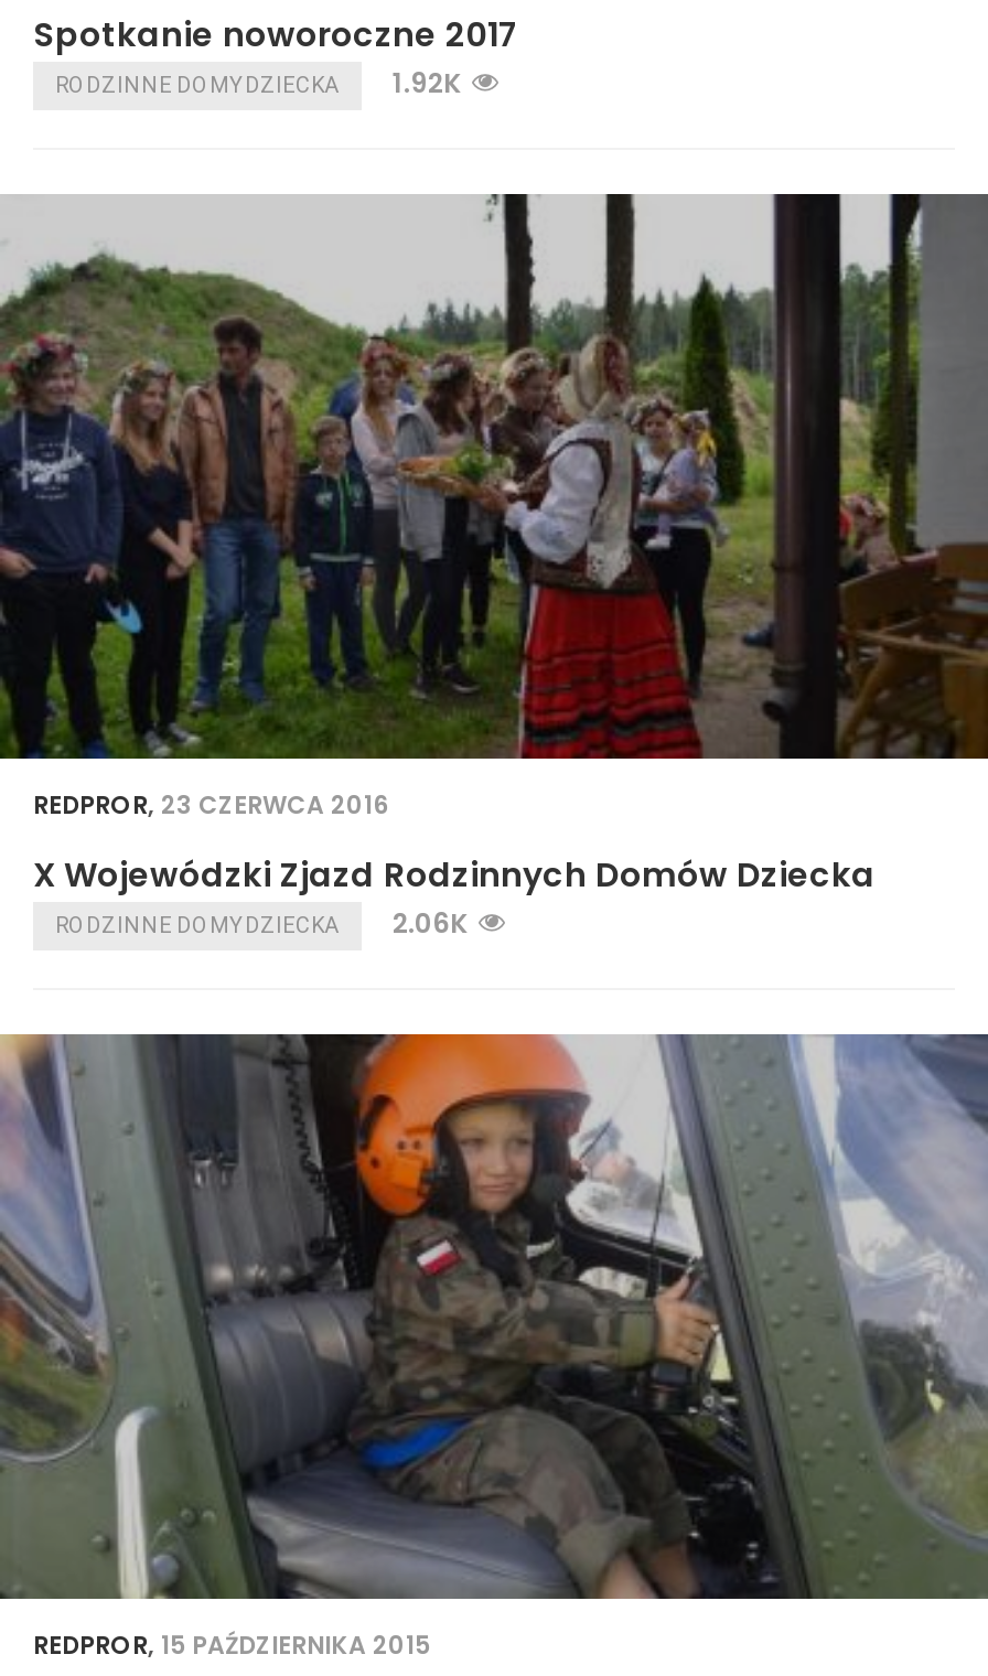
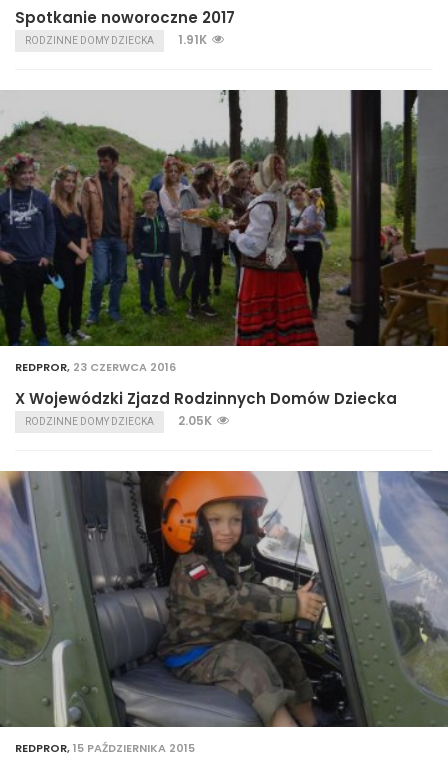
- 1.92K
+ 1.91K

- 2.06K
+ 2.05K
